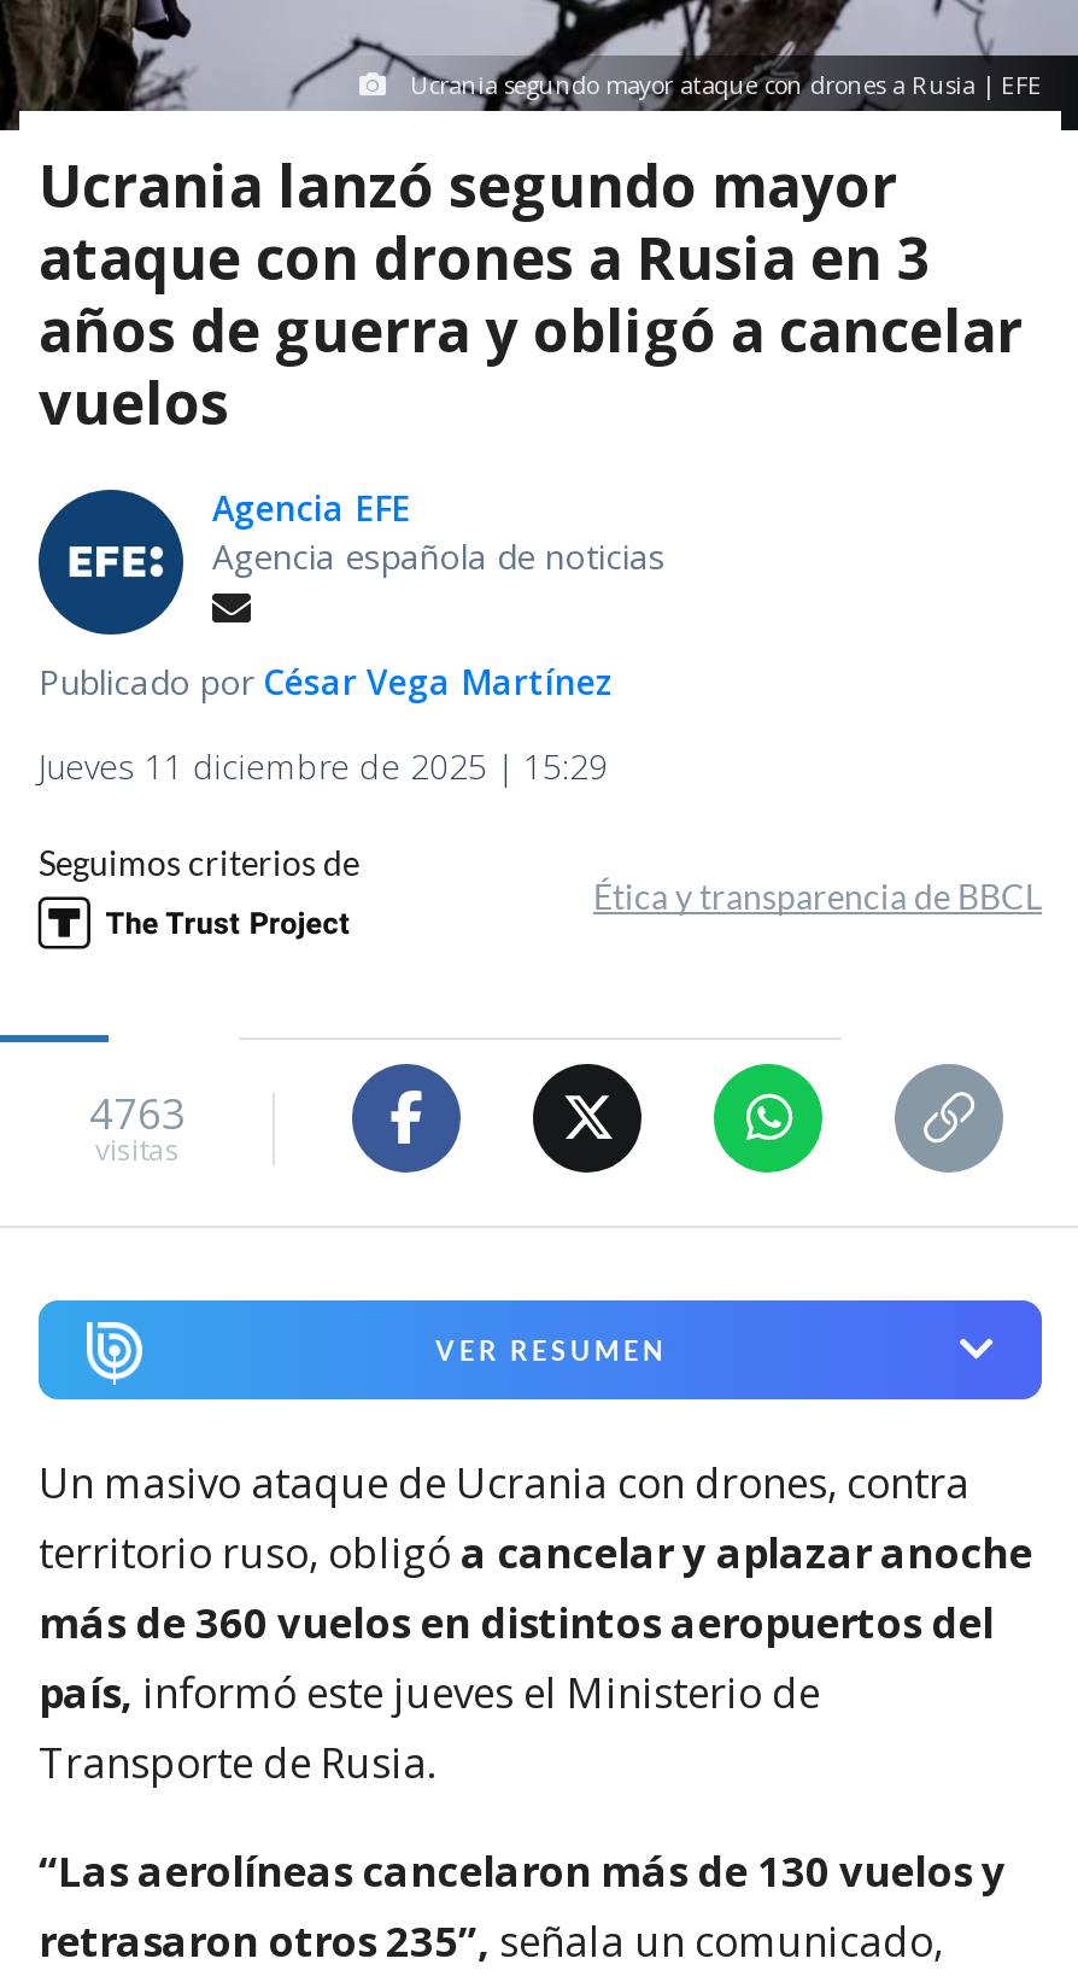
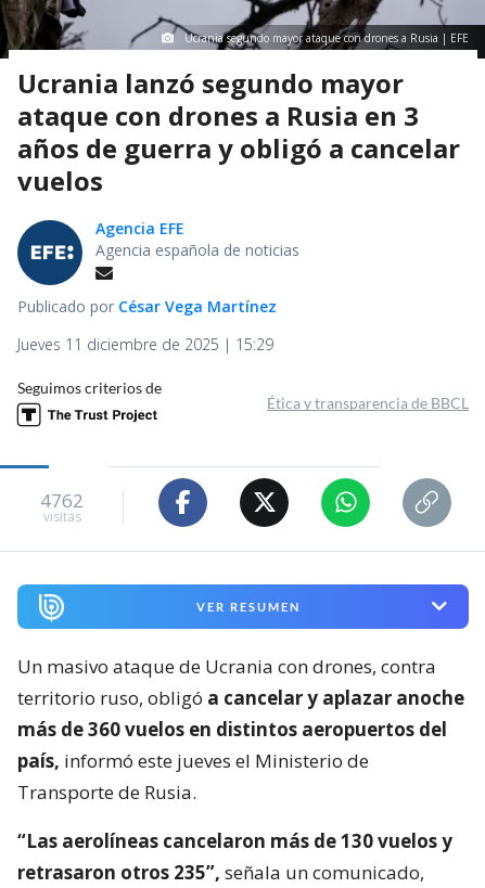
- 4763
+ 4762
